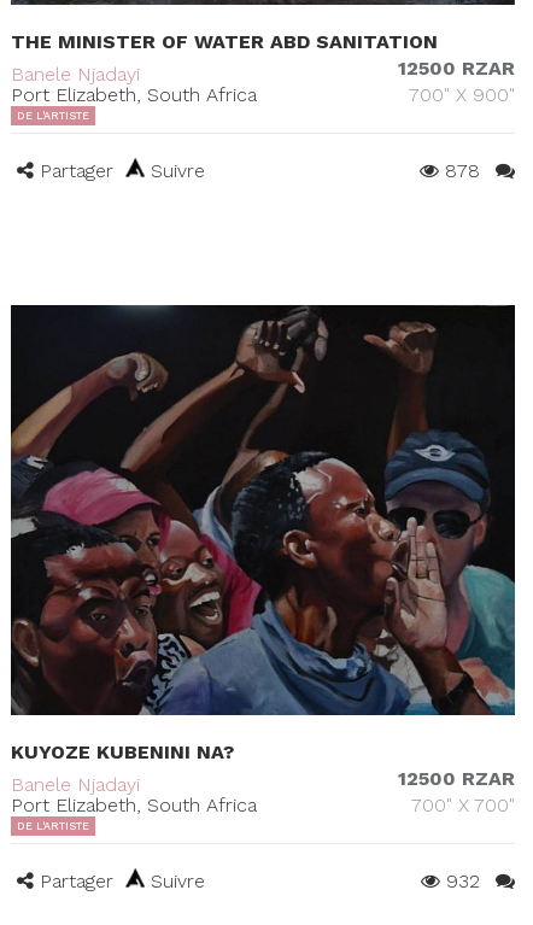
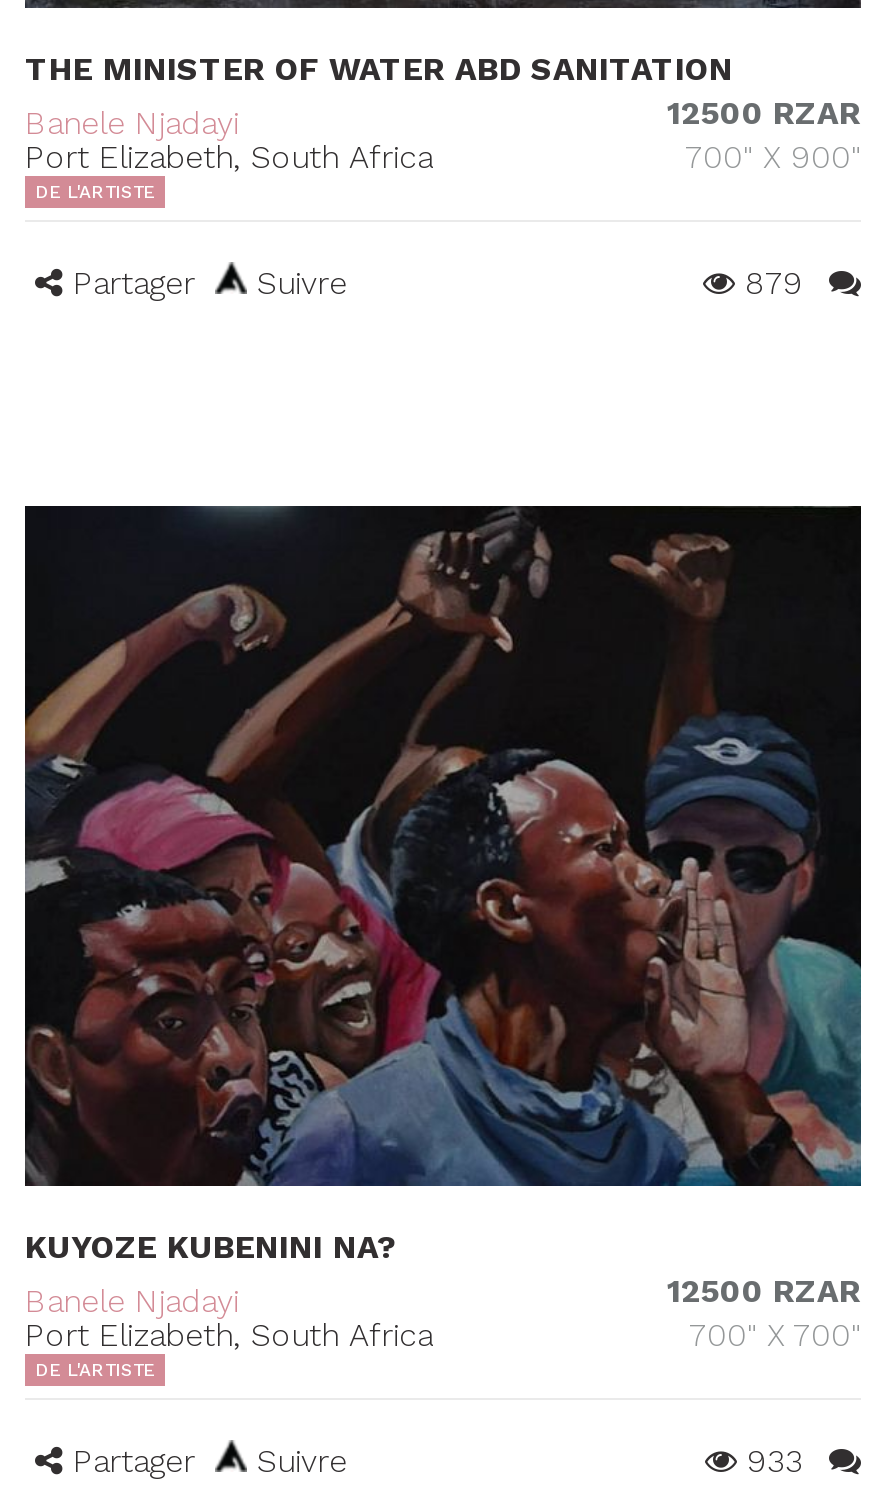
- 878
+ 879

- 932
+ 933
